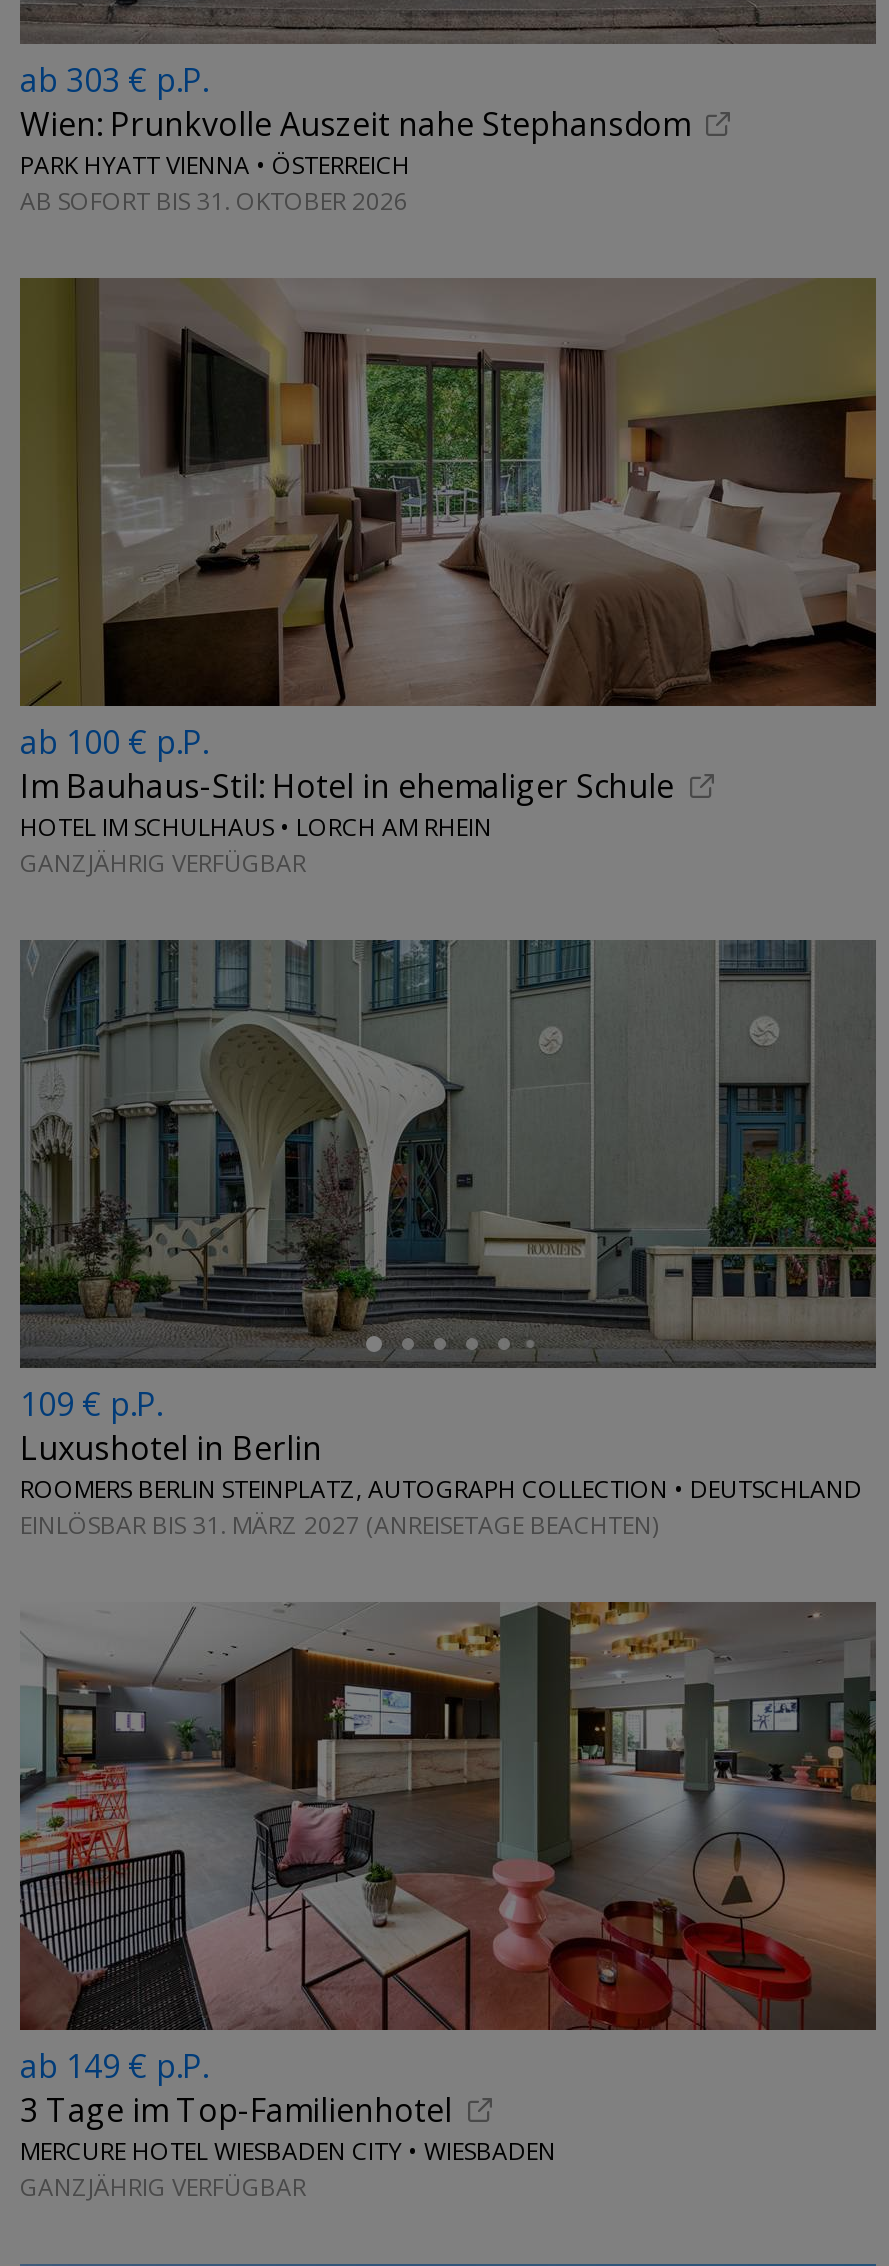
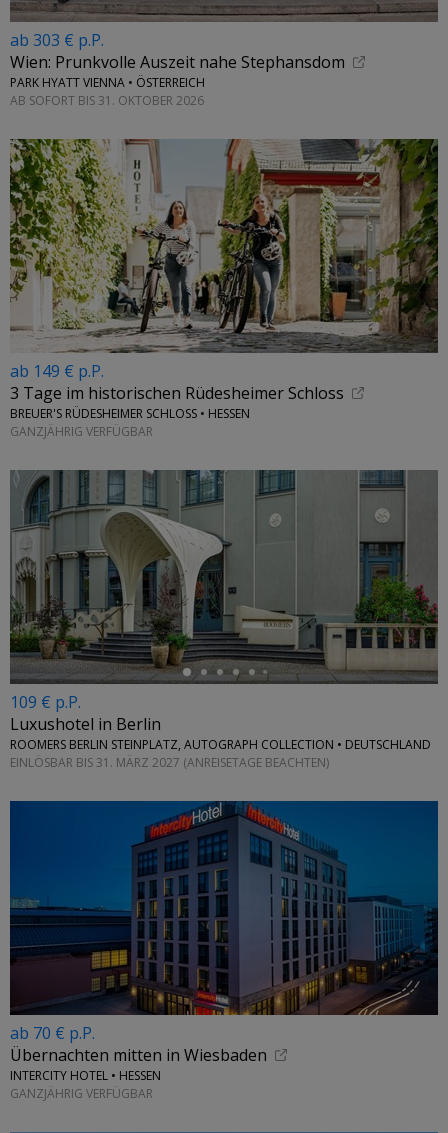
- [image]
- ab 100 € p.P.
- Im Bauhaus-Stil: Hotel in ehemaliger Schule
- HOTEL IM SCHULHAUS • LORCH AM RHEIN
+ [image]
+ ab 149 € p.P.
+ 3 Tage im historischen Rüdesheimer Schloss
+ BREUER'S RÜDESHEIMER SCHLOSS • HESSEN

- [image]
- ab 149 € p.P.
- 3 Tage im Top-Familienhotel
- MERCURE HOTEL WIESBADEN CITY • WIESBADEN
+ [image]
+ ab 70 € p.P.
+ Übernachten mitten in Wiesbaden
+ INTERCITY HOTEL • HESSEN
